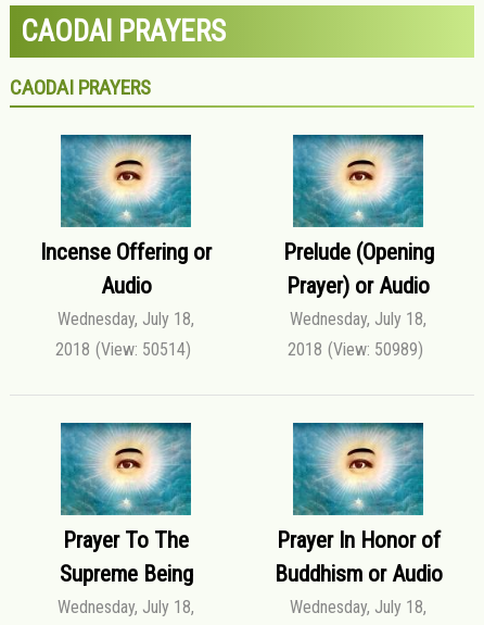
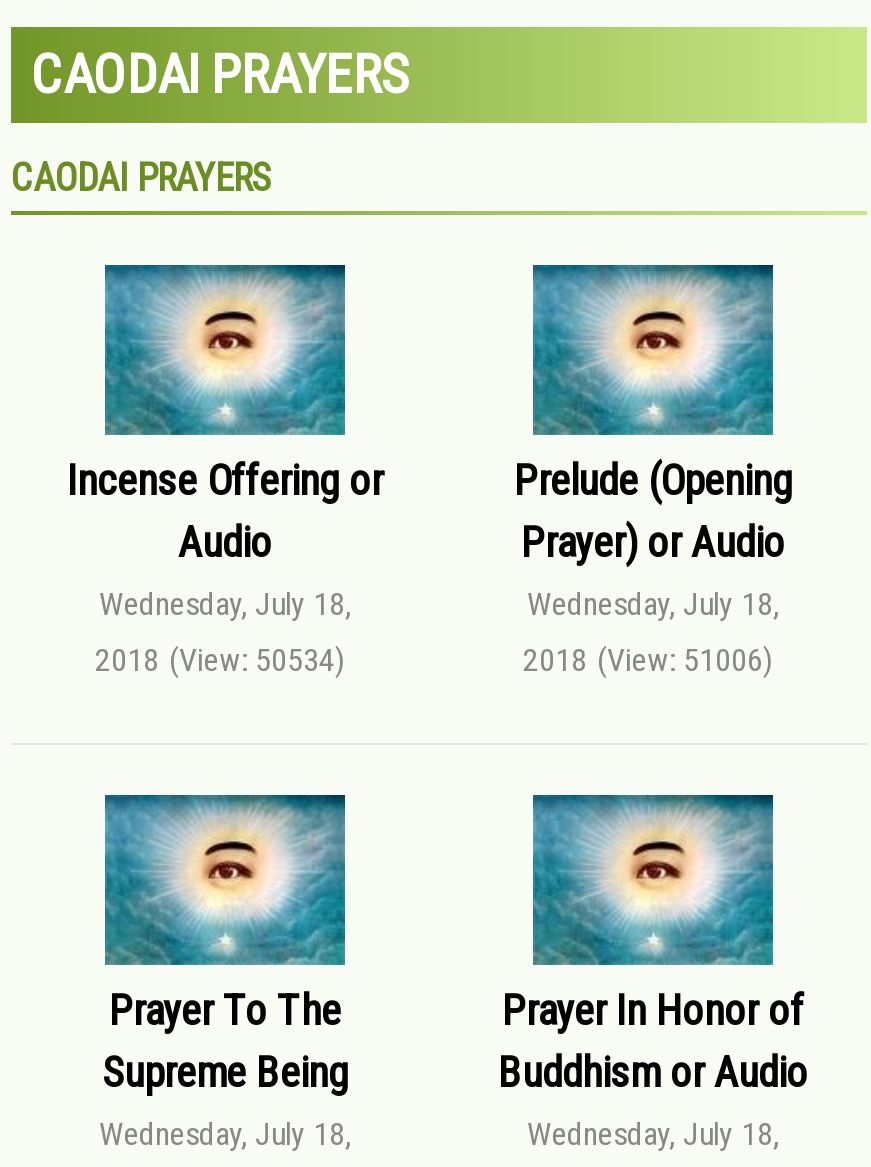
- 2018 (View: 50514)
+ 2018 (View: 50534)

- 2018 (View: 50989)
+ 2018 (View: 51006)
